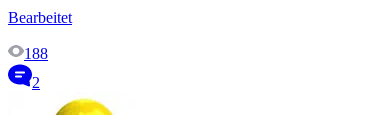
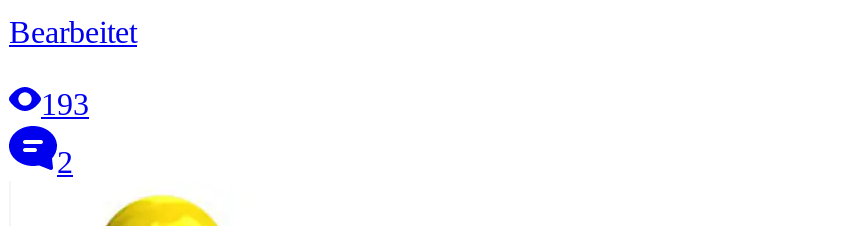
- 188
+ 193
